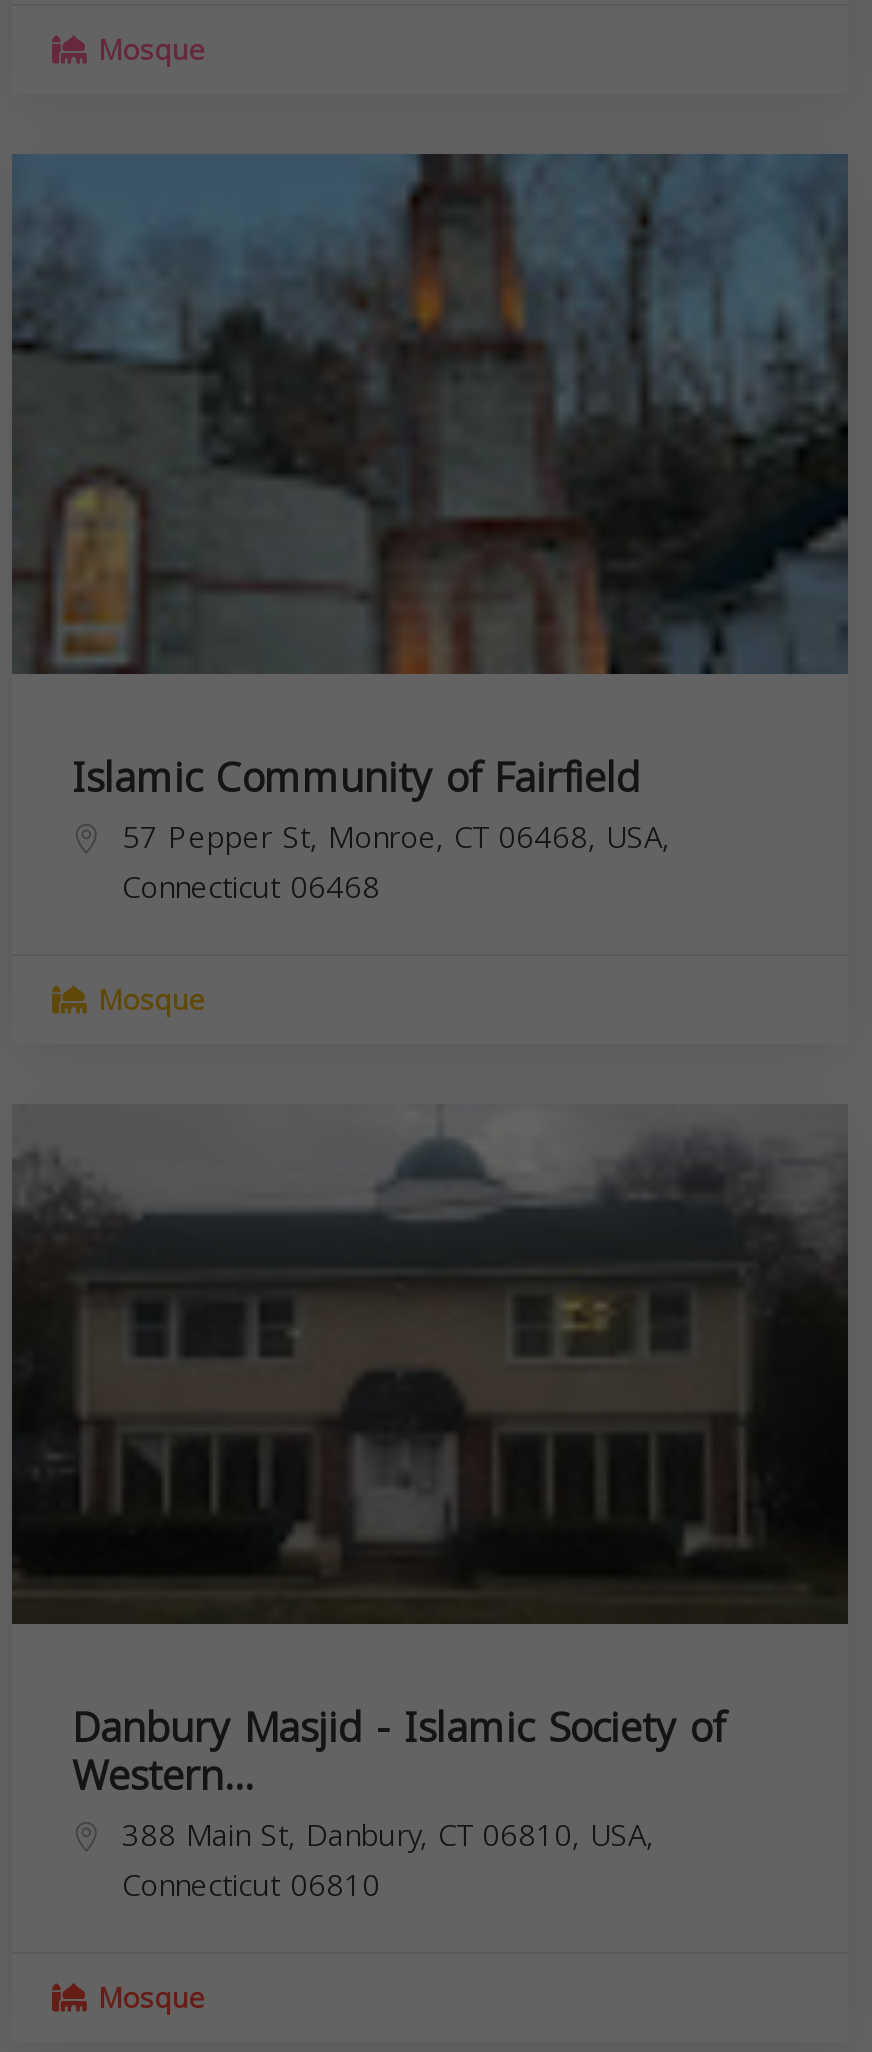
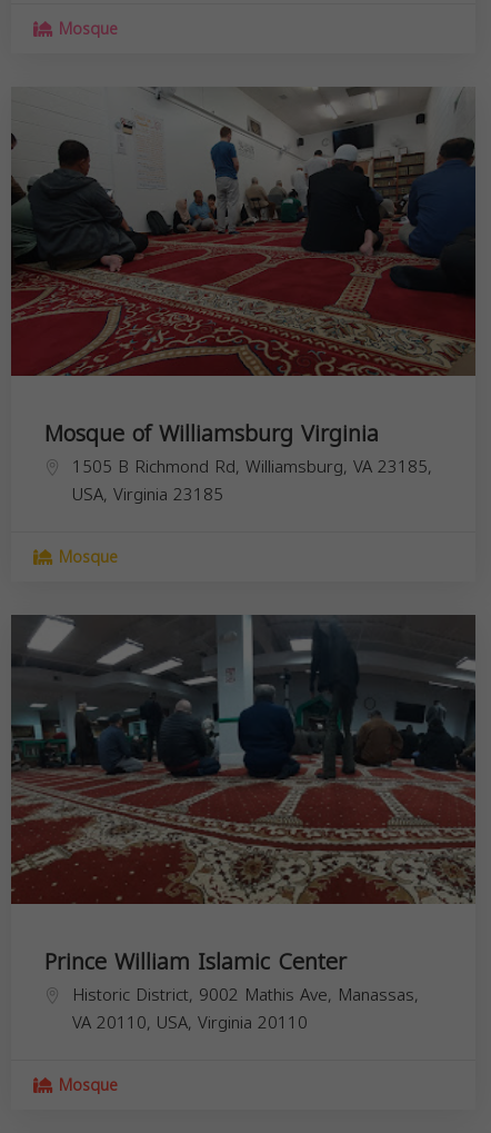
- [image]
- Islamic Community of Fairfield
- 57 Pepper St, Monroe, CT 06468, USA,
- Connecticut 06468
+ [image]
+ Mosque of Williamsburg Virginia
+ 1505 B Richmond Rd, Williamsburg, VA 23185,
+ USA, Virginia 23185

- [image]
- Danbury Masjid - Islamic Society of
- Western...
- 388 Main St, Danbury, CT 06810, USA,
- Connecticut 06810
+ [image]
+ Prince William Islamic Center
+ Historic District, 9002 Mathis Ave, Manassas,
+ VA 20110, USA, Virginia 20110
